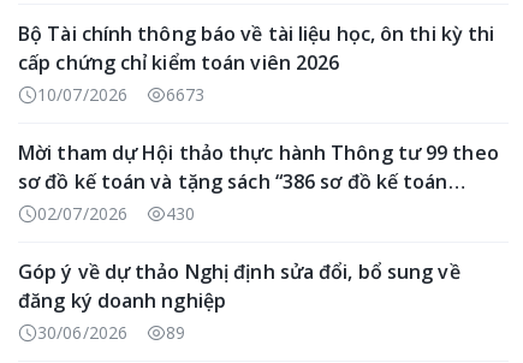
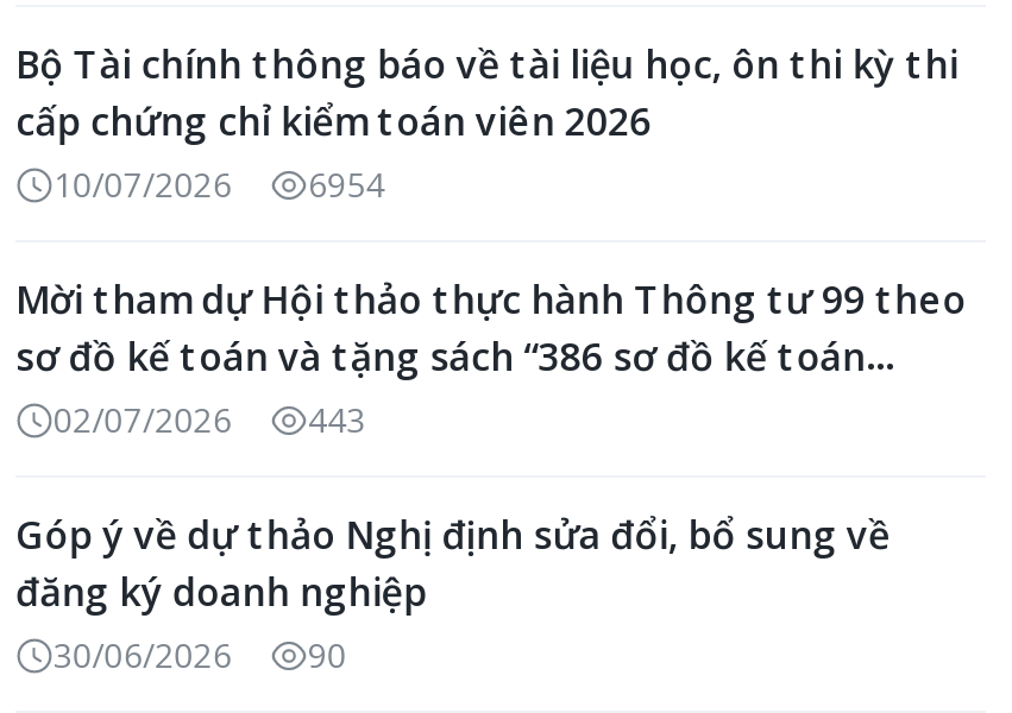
- 10/07/2026 6673
+ 10/07/2026 6954

- 430
+ 443

- 30/06/2026 89
+ 30/06/2026 90
